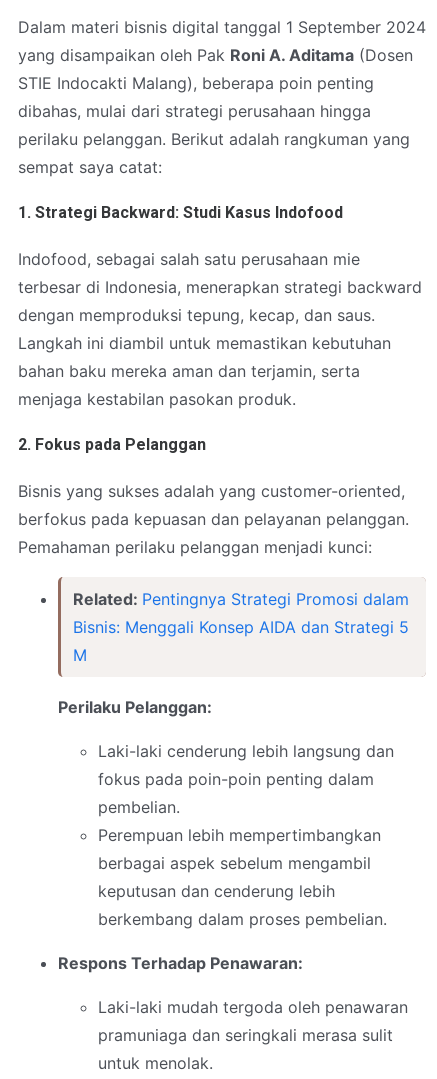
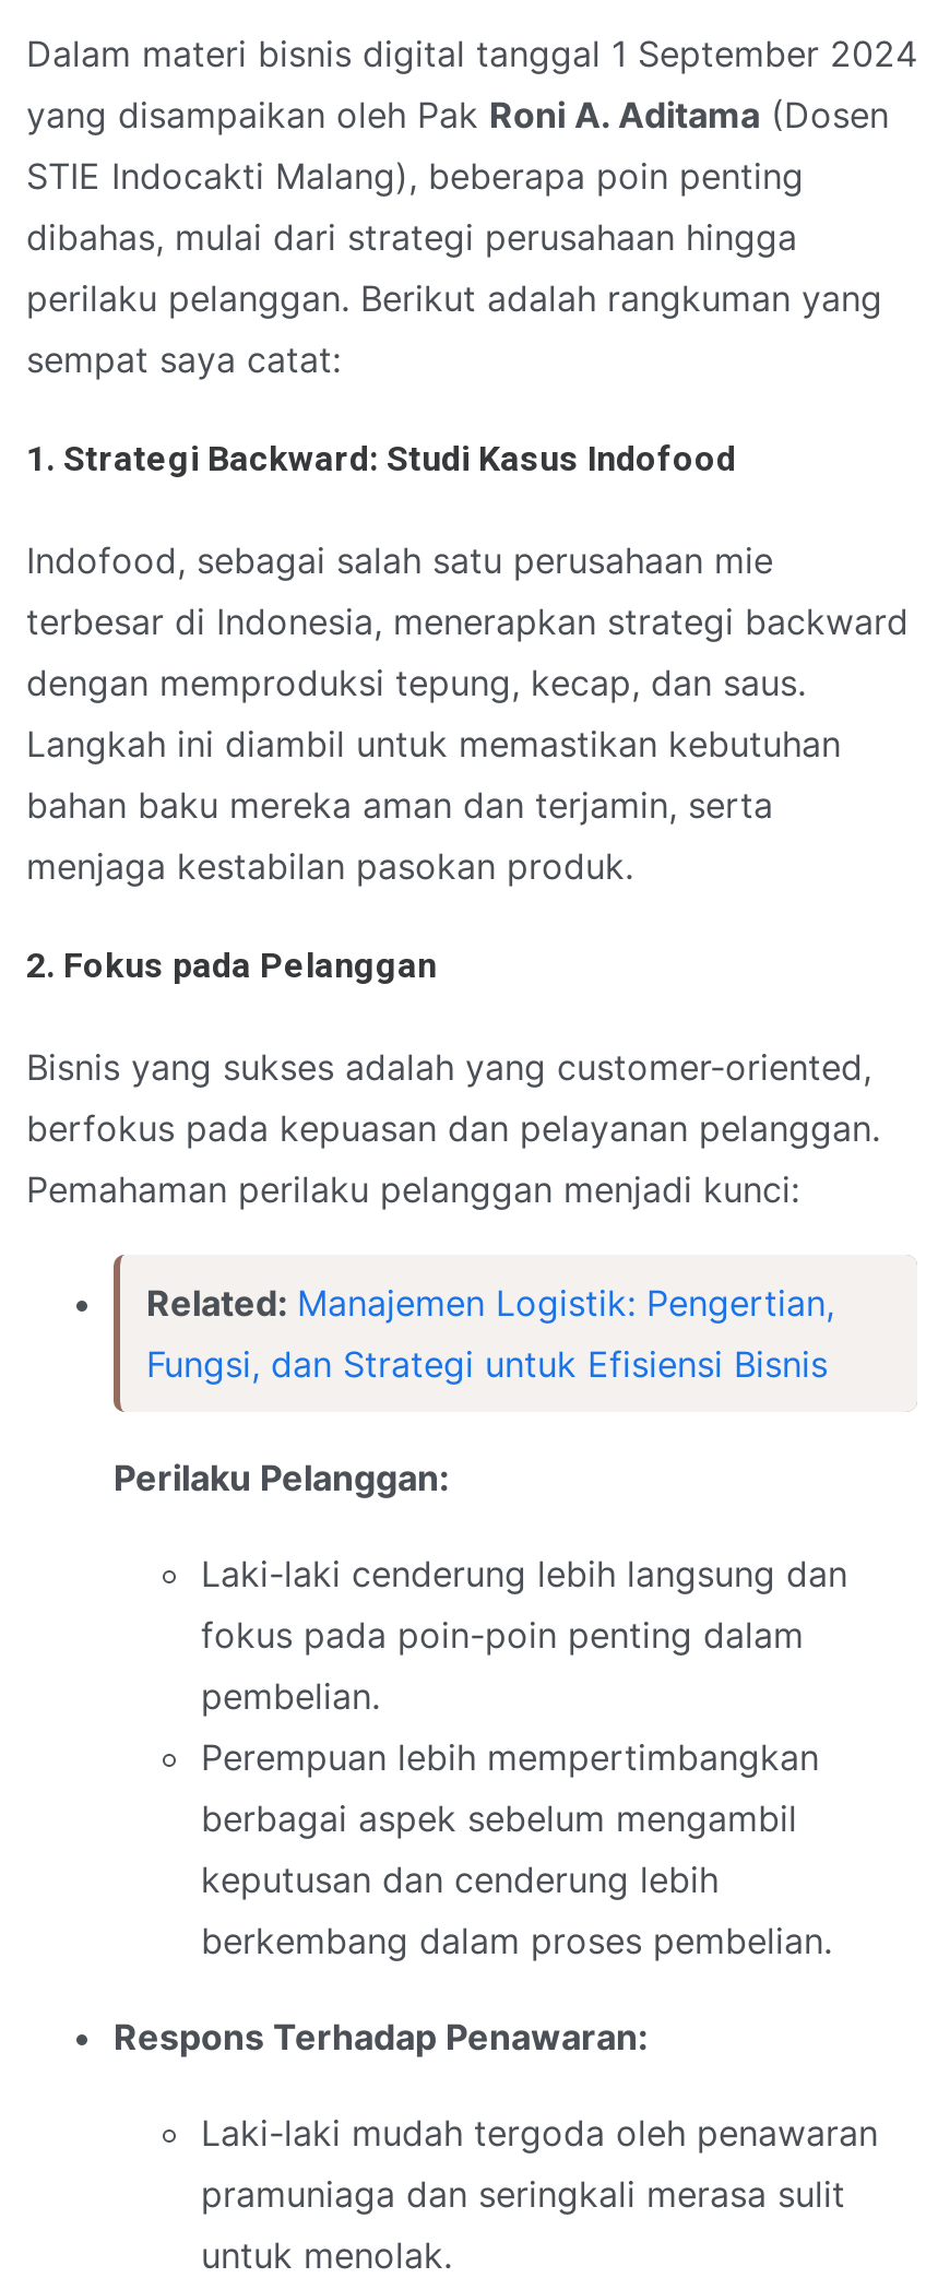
- Related: Pentingnya Strategi Promosi dalam
- Bisnis: Menggali Konsep AIDA dan Strategi 5
- M
+ Related: Manajemen Logistik: Pengertian,
+ Fungsi, dan Strategi untuk Efisiensi Bisnis
